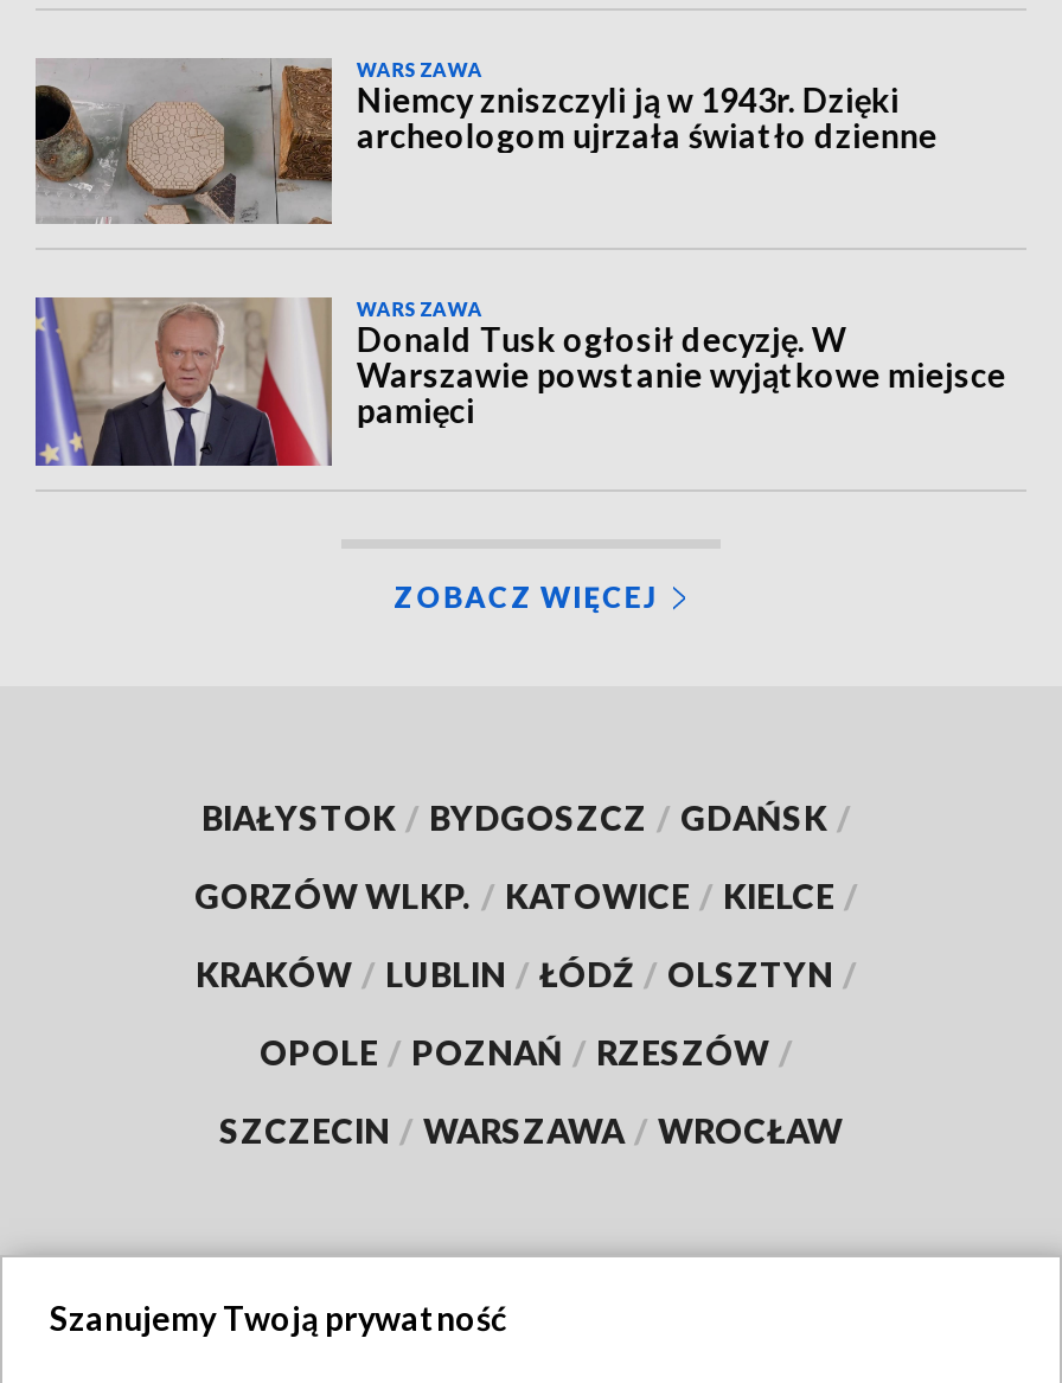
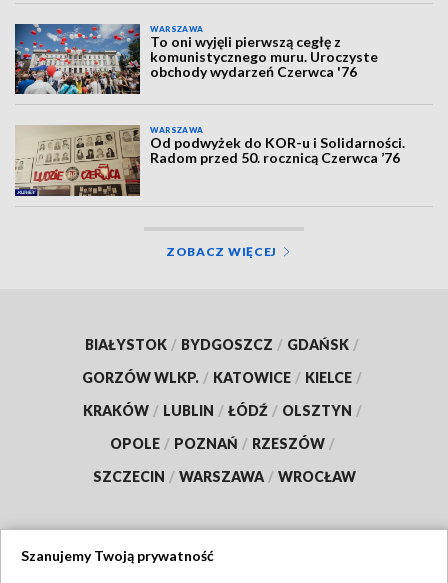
- [image]
- Niemcy zniszczyli ją w 1943r. Dzięki
- archeologom ujrzała światło dzienne
+ [image]
+ To oni wyjęli pierwszą cegłę z
+ komunistycznego muru. Uroczyste
+ obchody wydarzeń Czerwca '76

- [image]
- Donald Tusk ogłosił decyzję. W
- Warszawie powstanie wyjątkowe miejsce
- pamięci
+ [image]
+ Od podwyżek do KOR-u i Solidarności.
+ Radom przed 50. rocznicą Czerwca ’76
